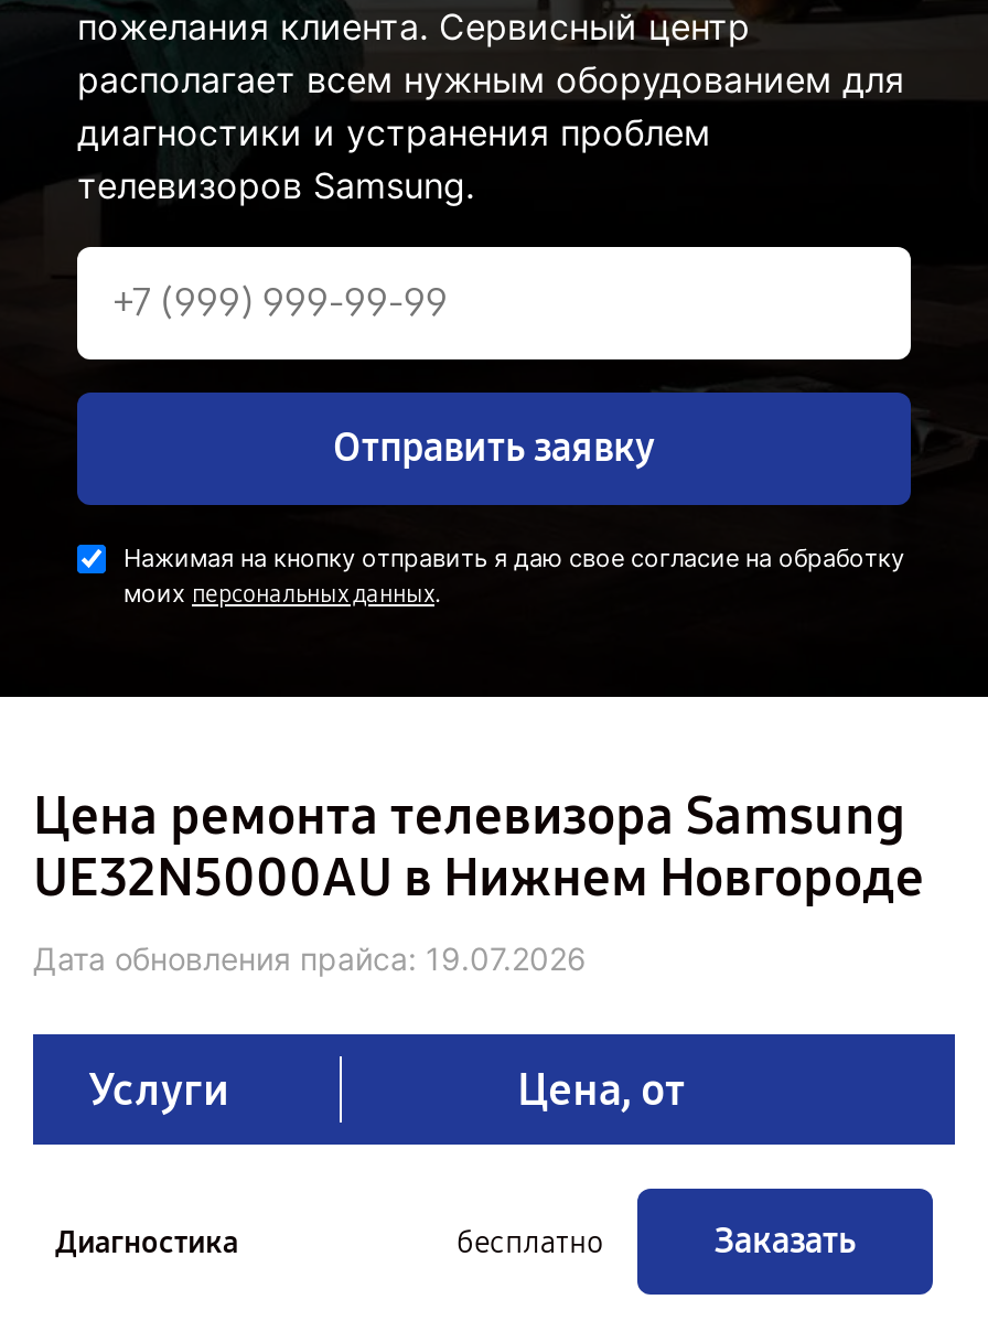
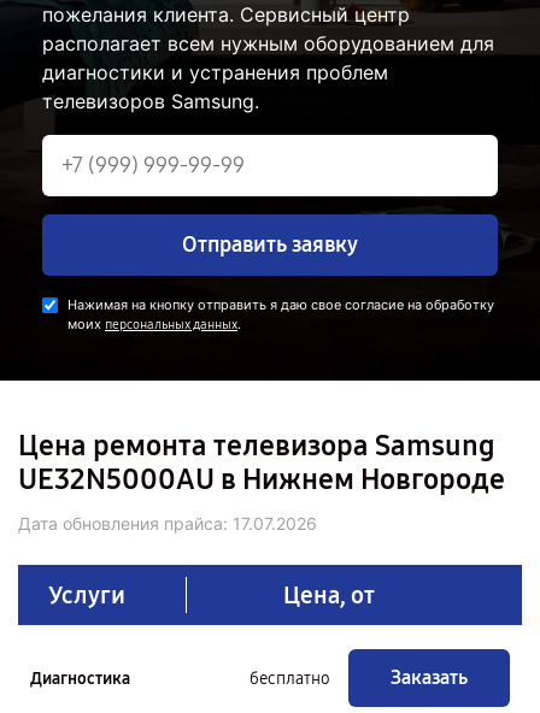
- Дата обновления прайса: 19.07.2026
+ Дата обновления прайса: 17.07.2026
